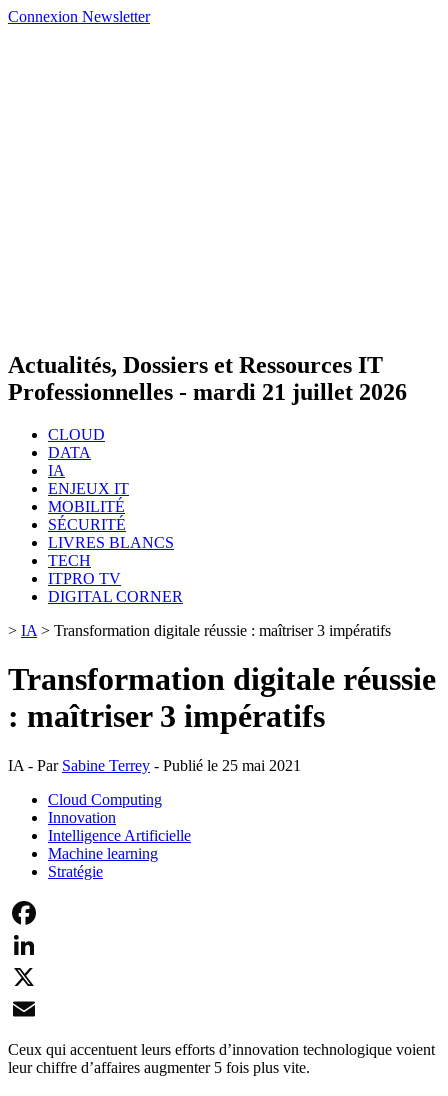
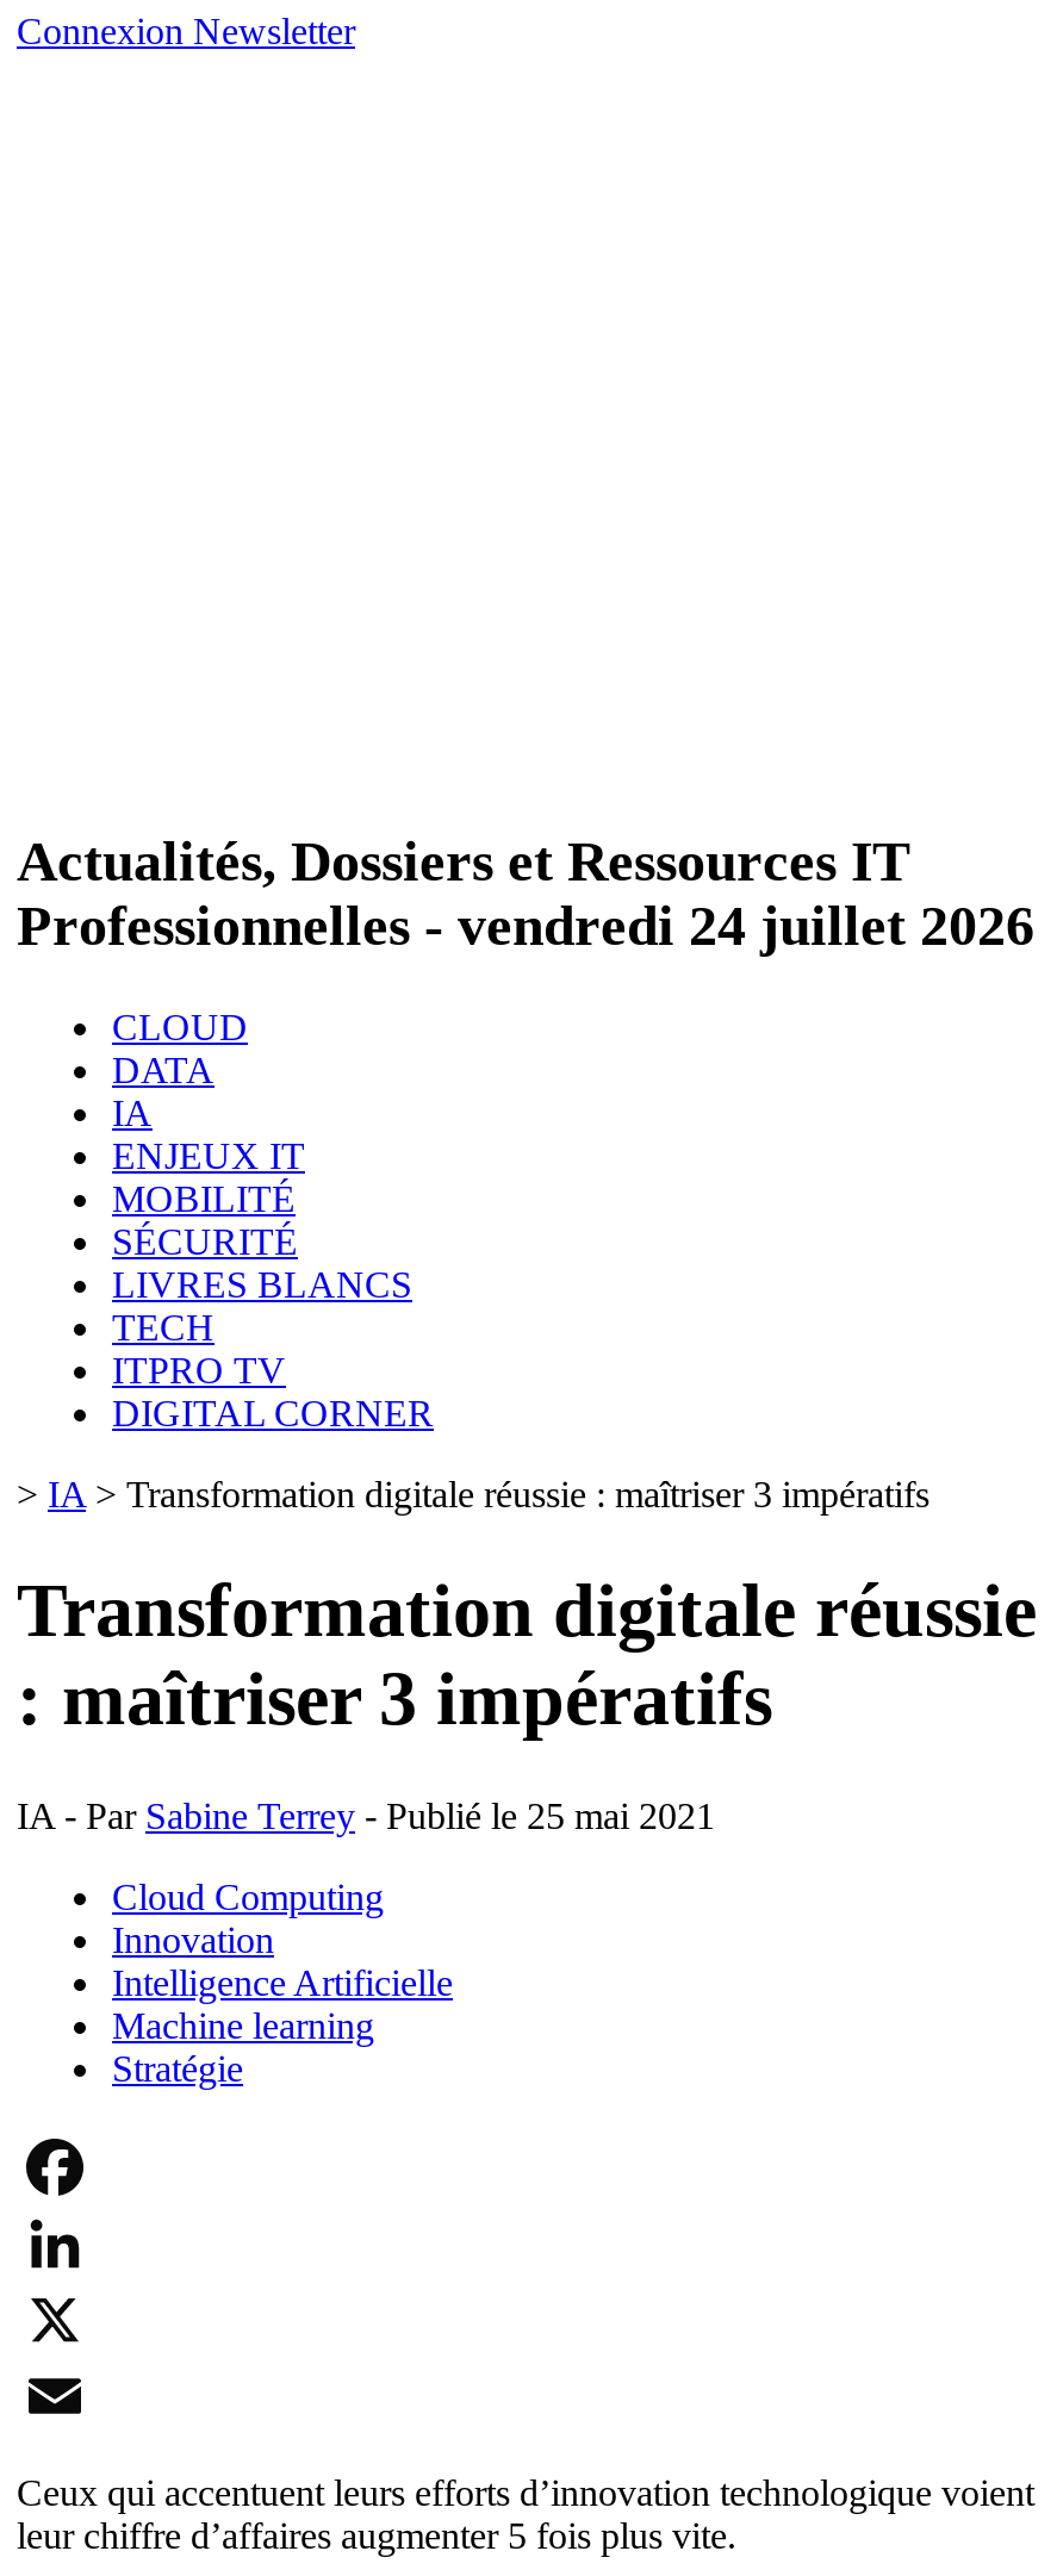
- Professionnelles - mardi 21 juillet 2026
+ Professionnelles - vendredi 24 juillet 2026
